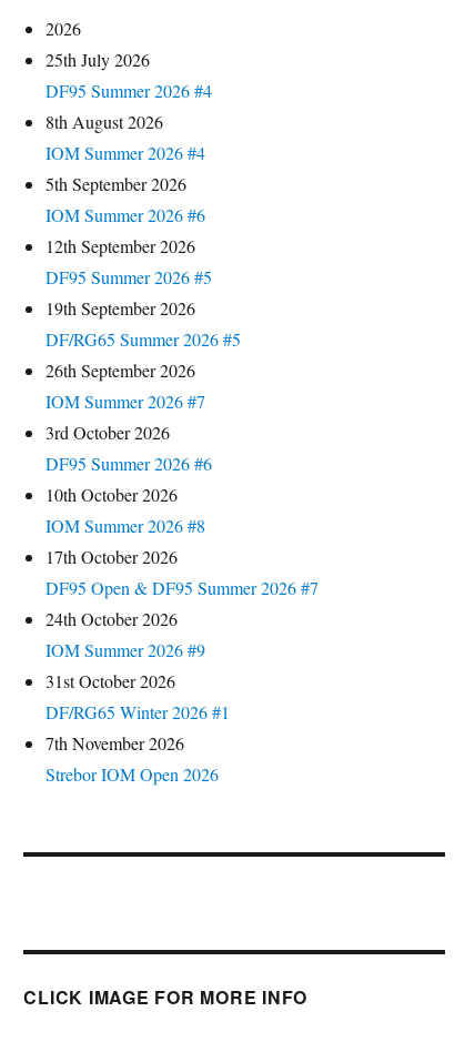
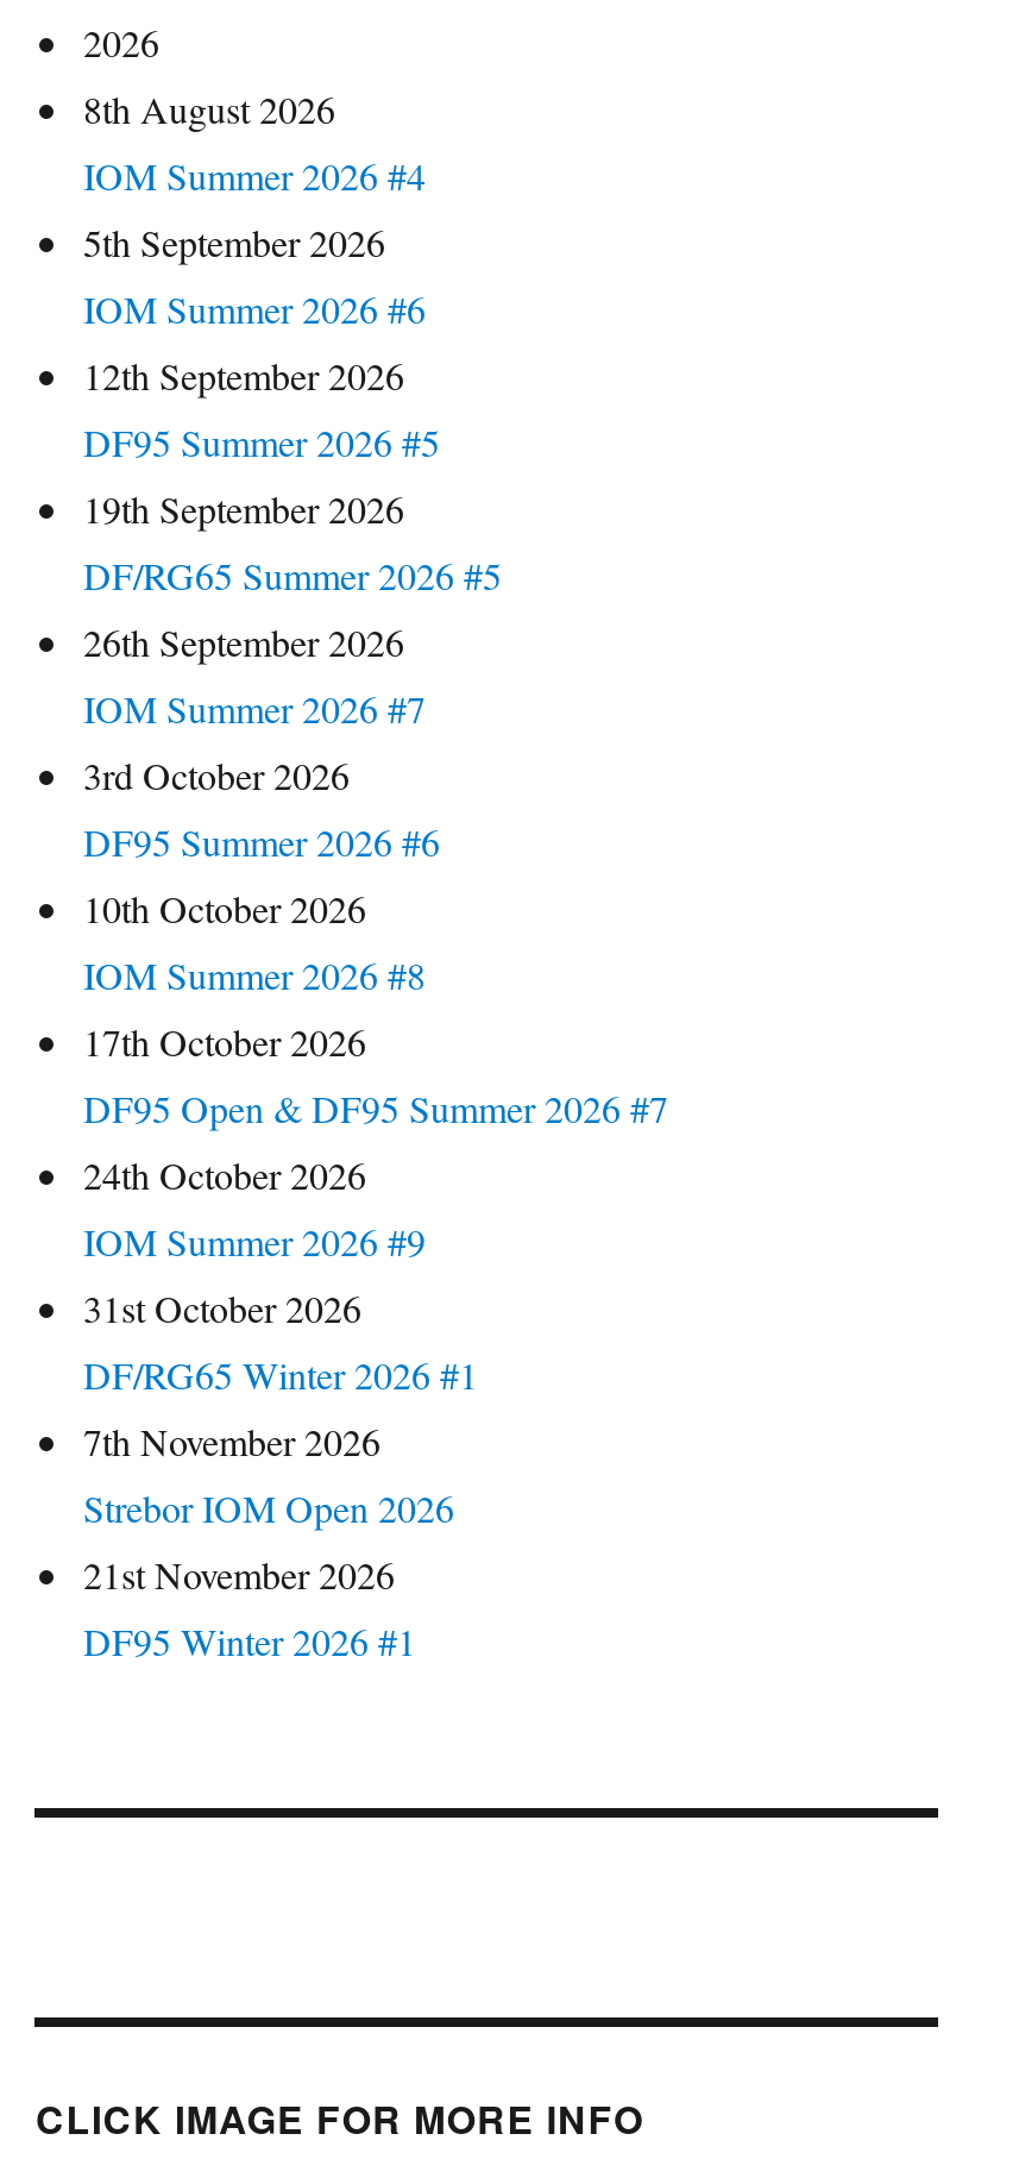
- 25th July 2026
- DF95 Summer 2026 #4

moved up: 8th August 2026 | IOM Summer 2026 #4 | 5th September 2026 | ... | 7th November 2026 | Strebor IOM Open 2026

+ 21st November 2026
+ DF95 Winter 2026 #1
